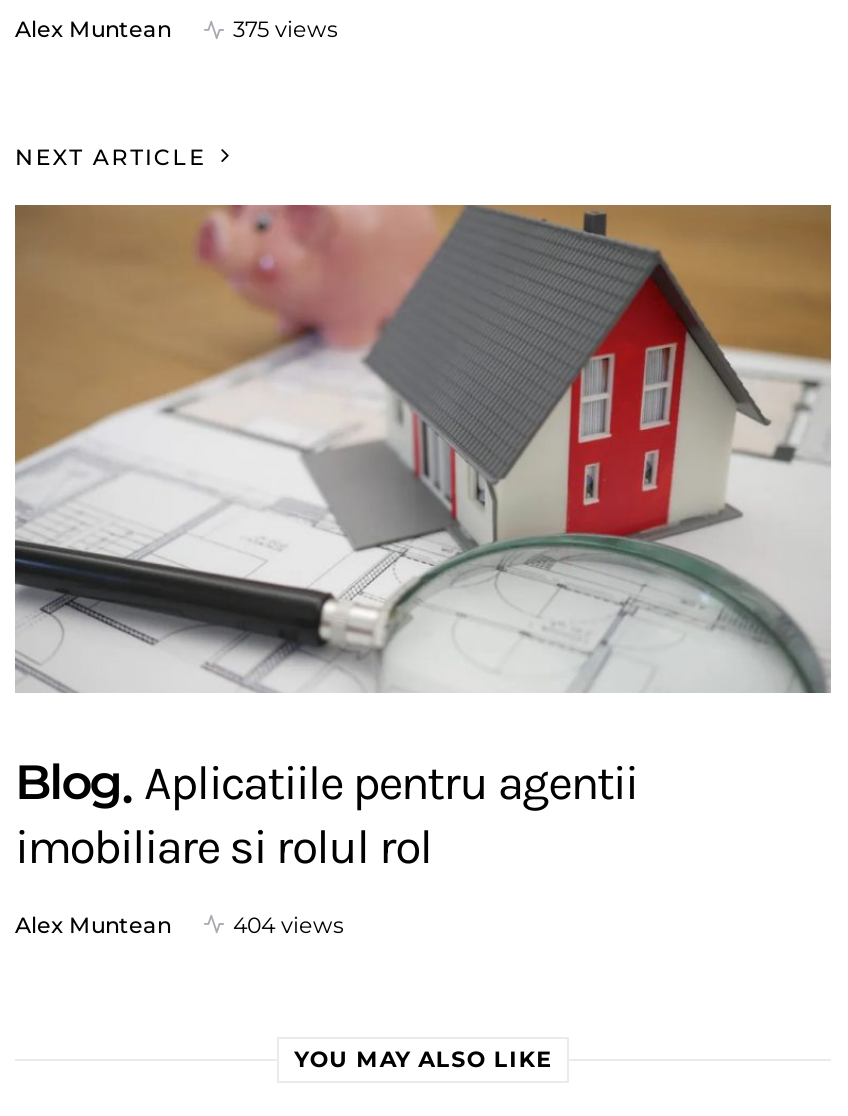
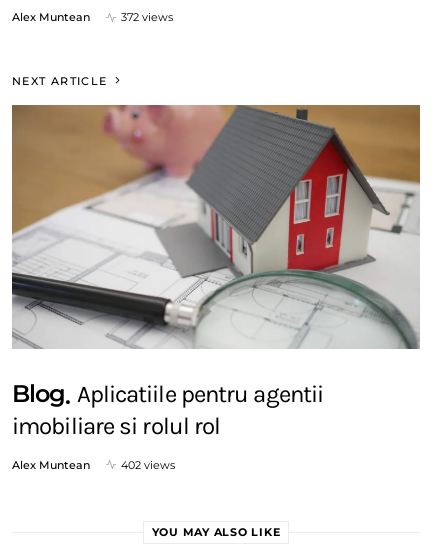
- 375 views
+ 372 views

- 404 views
+ 402 views
